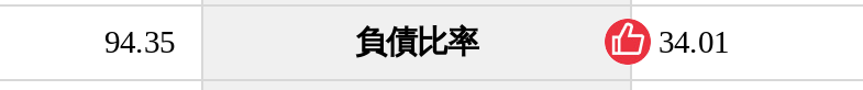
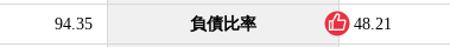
- 34.01
+ 48.21
